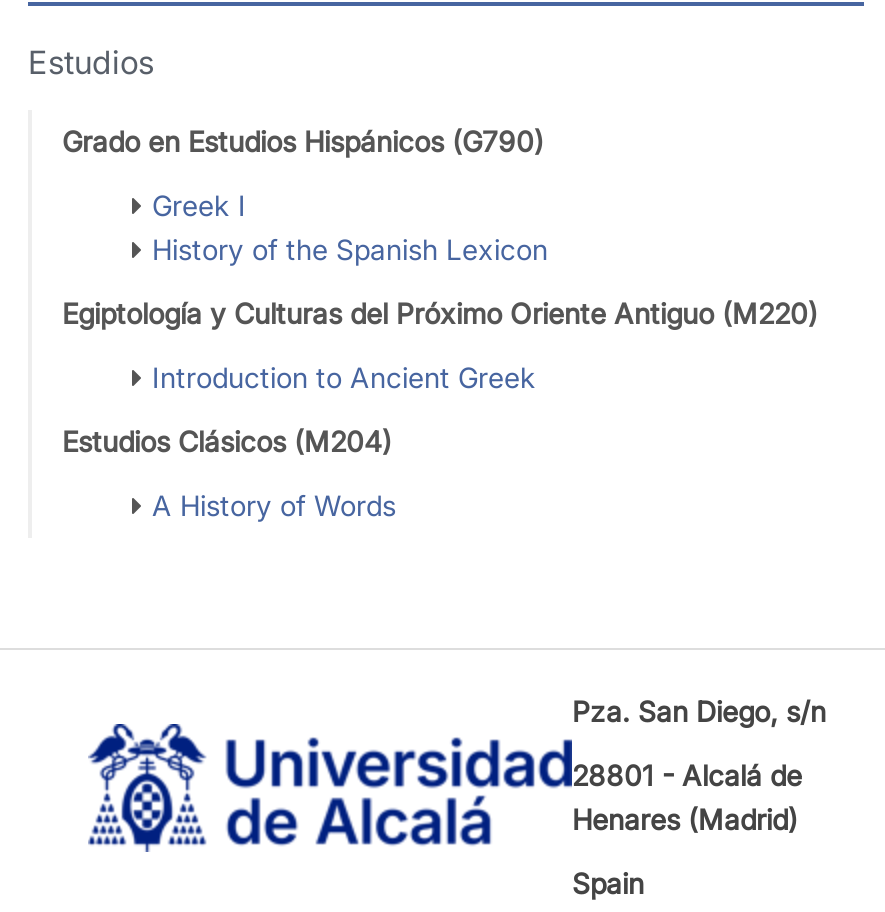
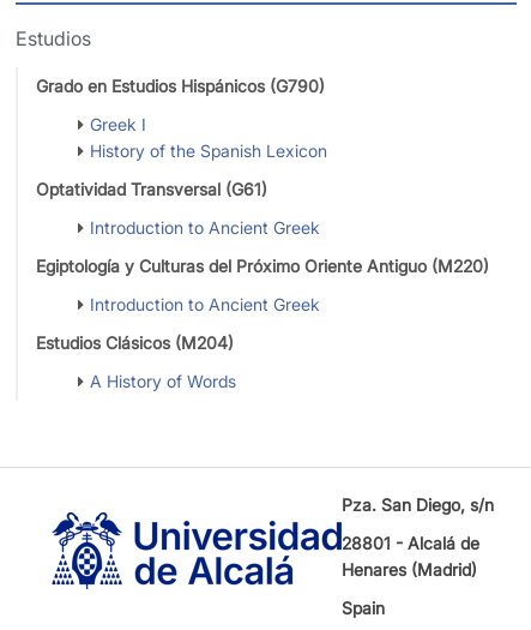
+ Optatividad Transversal (G61)
+ Introduction to Ancient Greek
